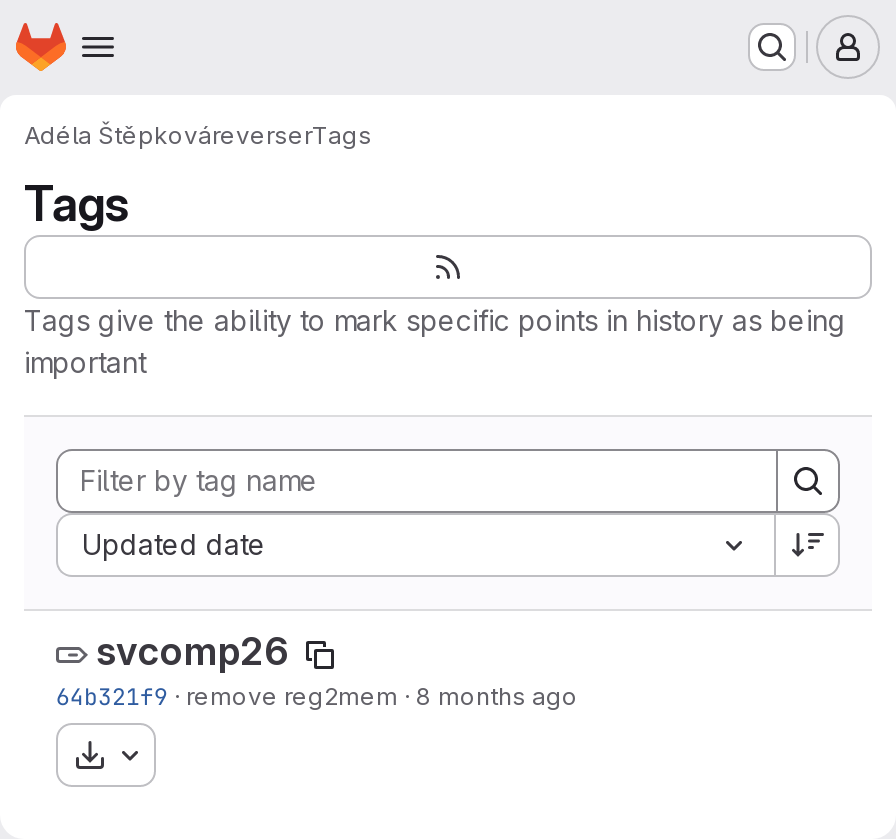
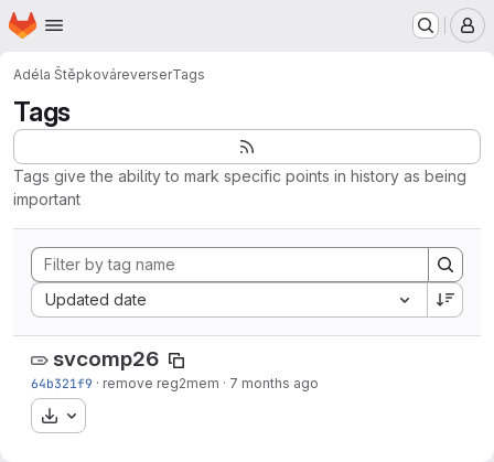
- 64b321f9 · remove reg2mem · 8 months ago
+ 64b321f9 · remove reg2mem · 7 months ago
